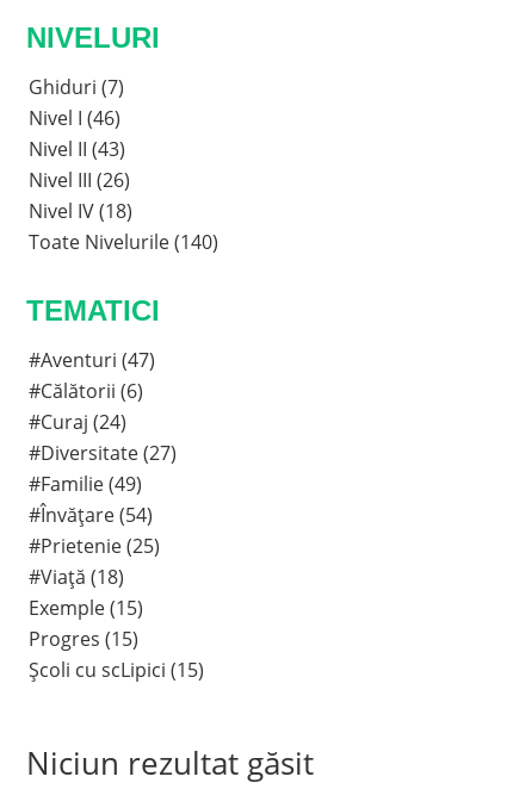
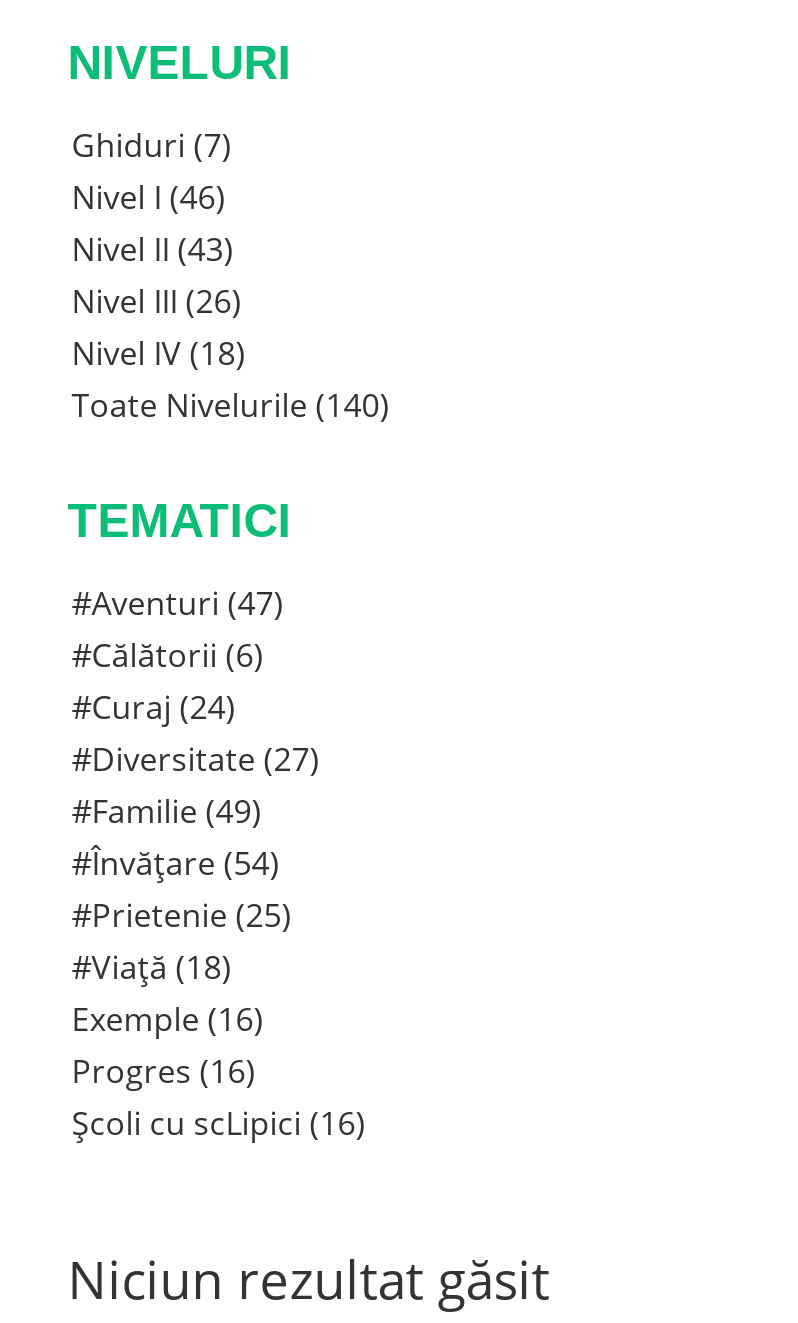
- Exemple (15)
+ Exemple (16)

- Progres (15)
+ Progres (16)

- Școli cu scLipici (15)
+ Școli cu scLipici (16)
